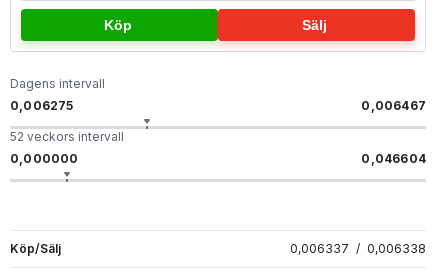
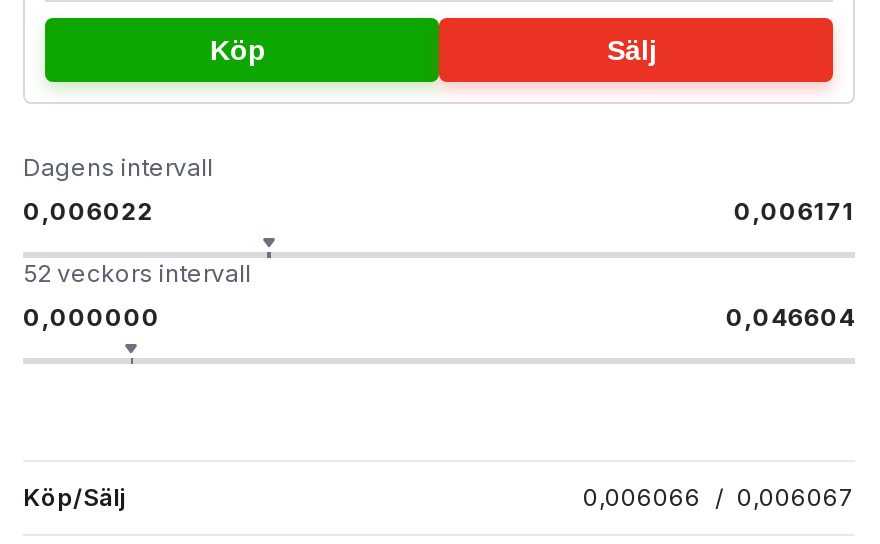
- 0,006275
+ 0,006022

- 0,006467
+ 0,006171

- 0,006337 / 0,006338
+ 0,006066 / 0,006067
